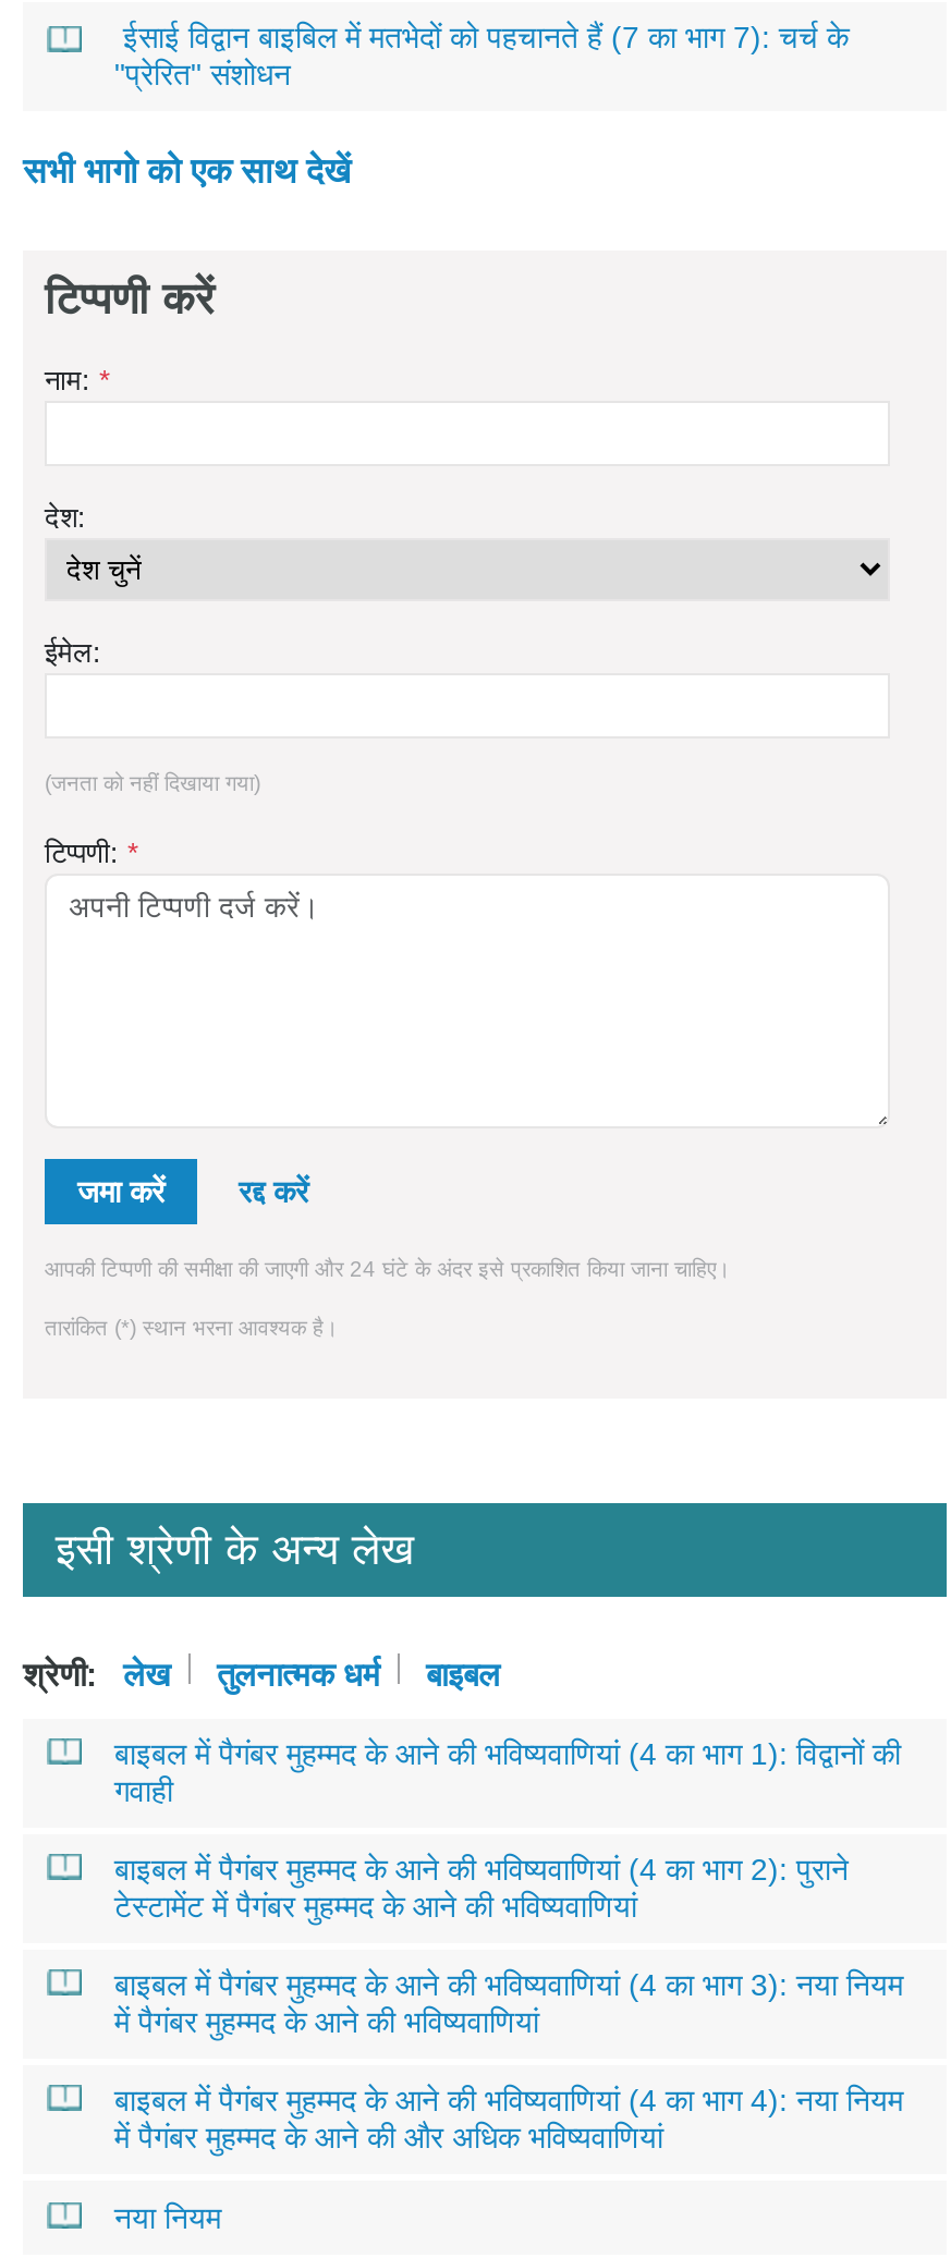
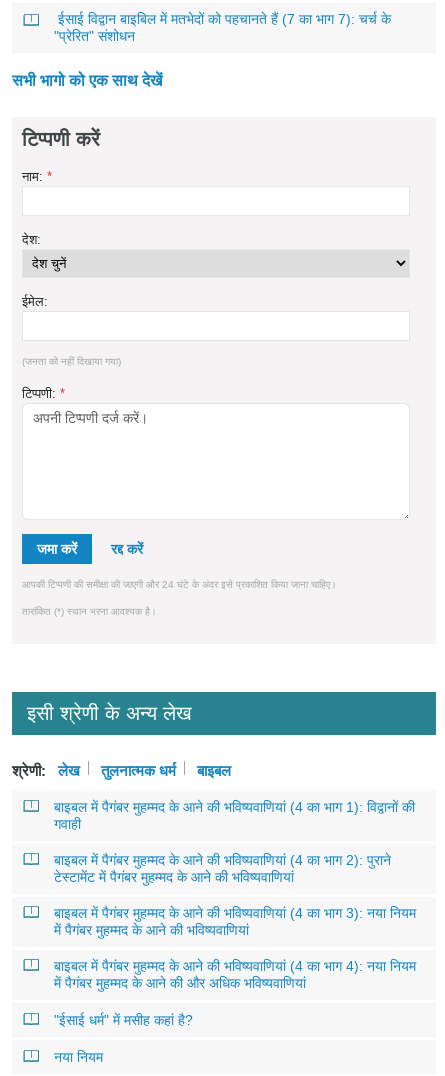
+ "ईसाई धर्म" में मसीह कहां है?
